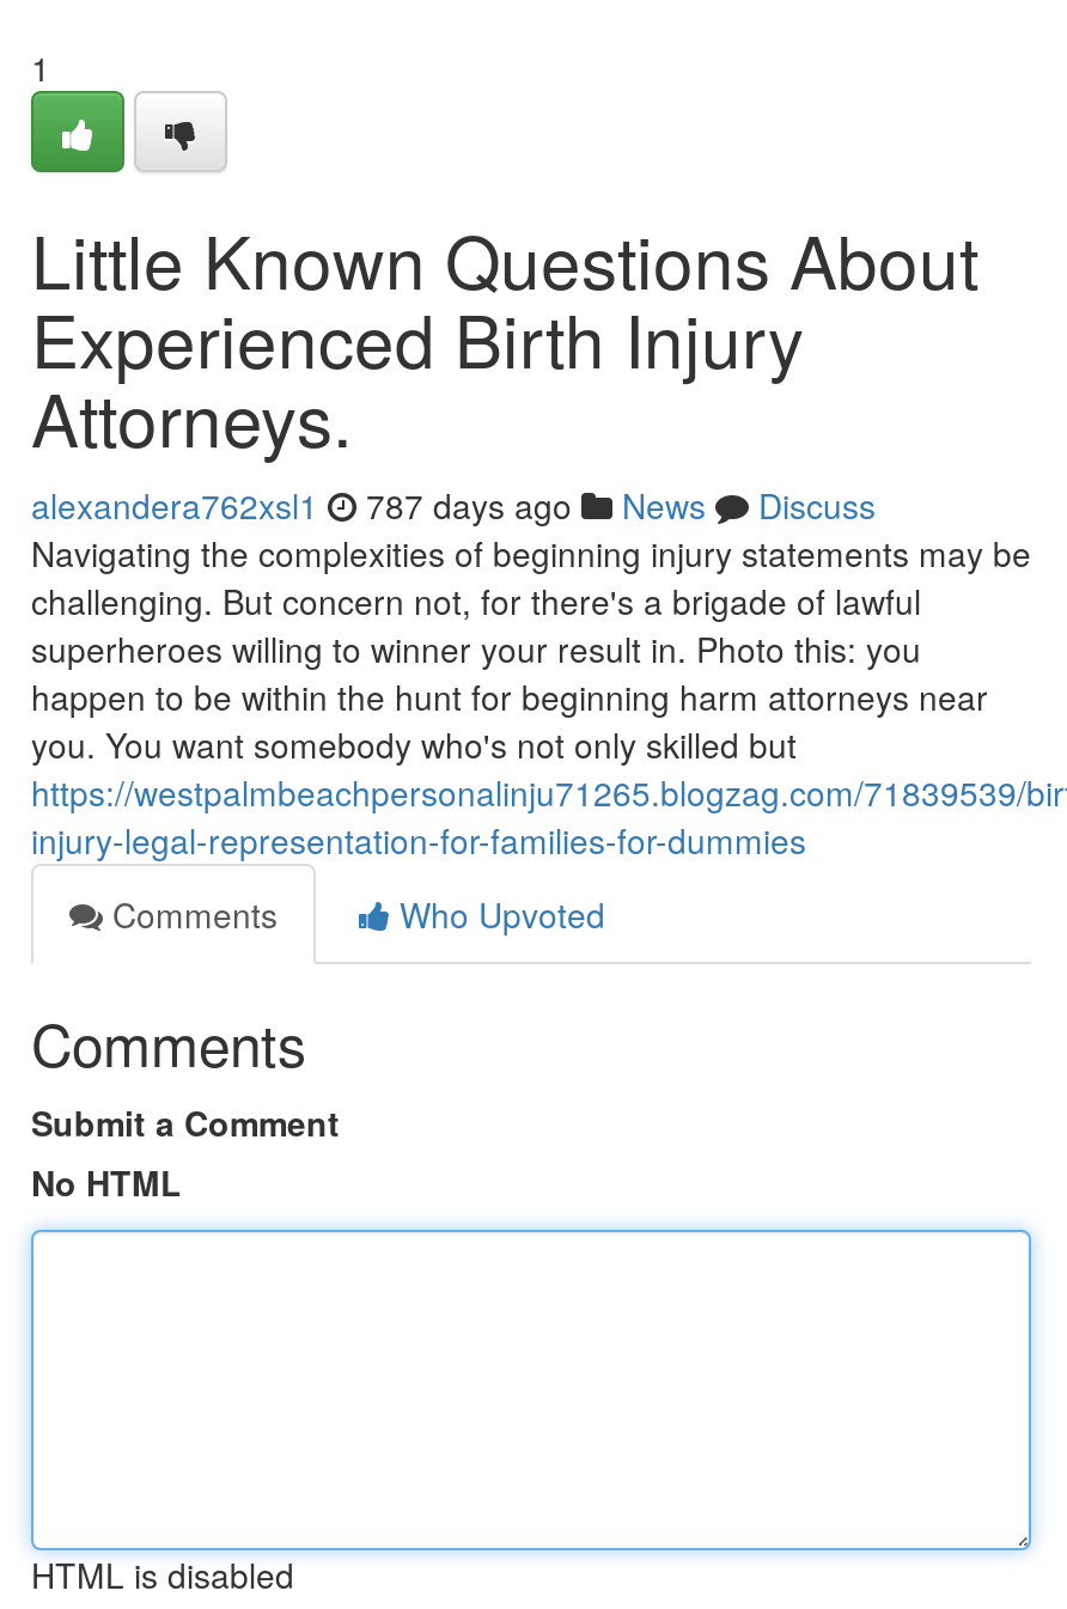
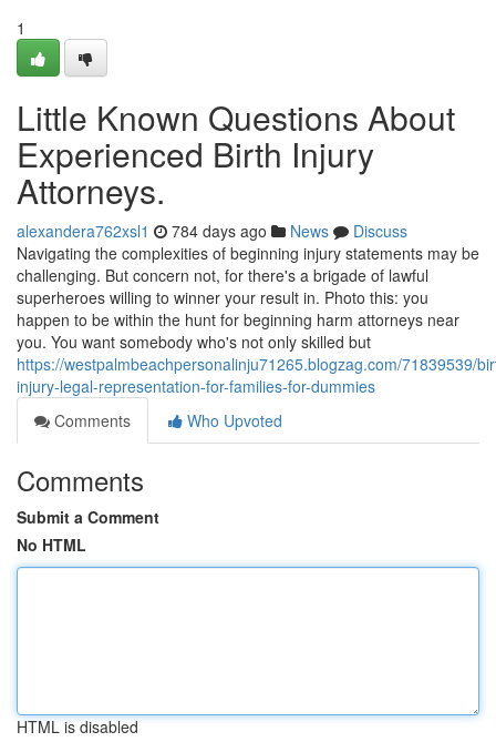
- alexandera762xsl1 787 days ago News Discuss
+ alexandera762xsl1 784 days ago News Discuss
